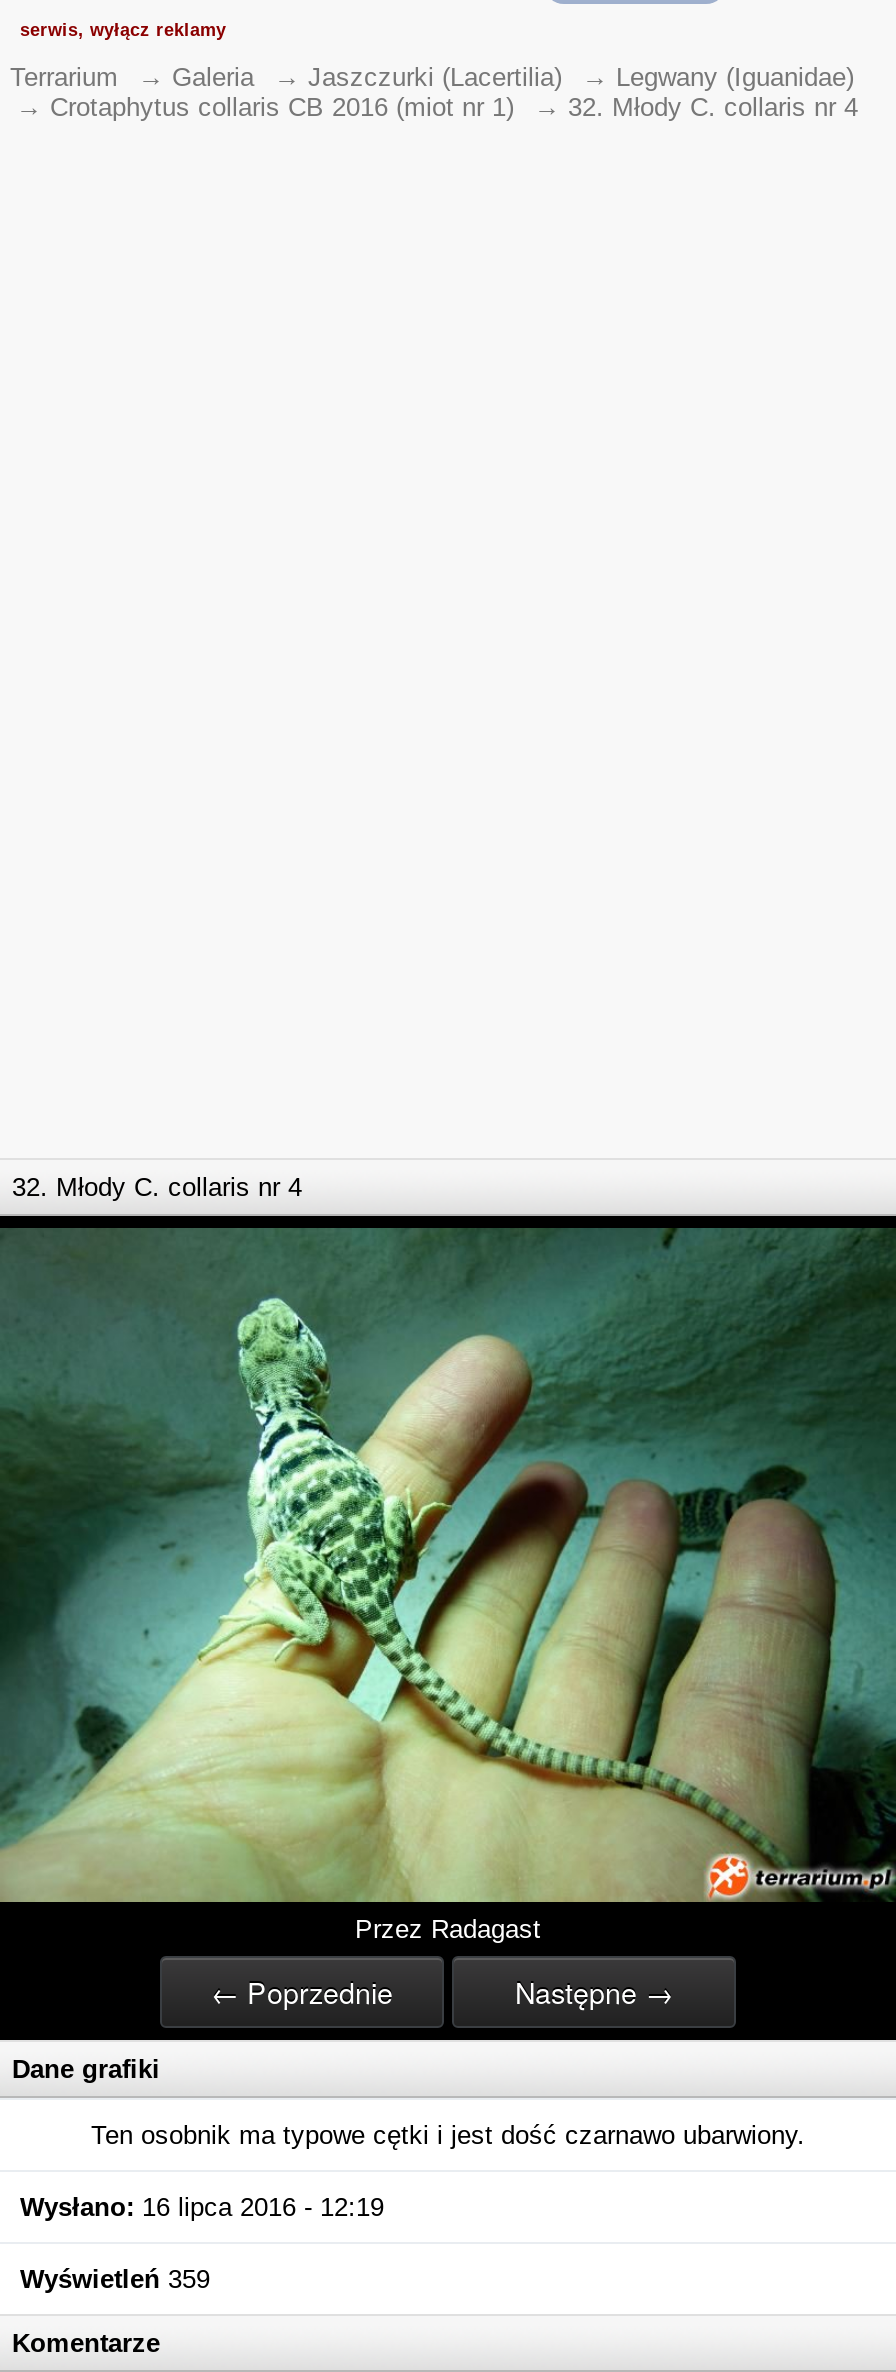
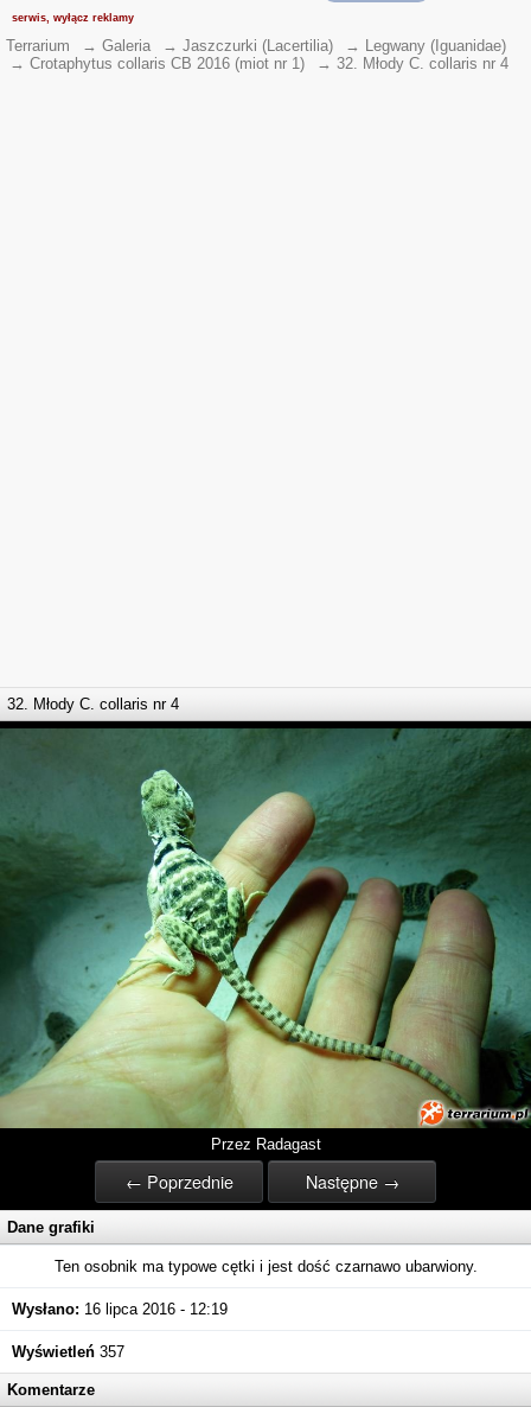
- Wyświetleń 359
+ Wyświetleń 357
